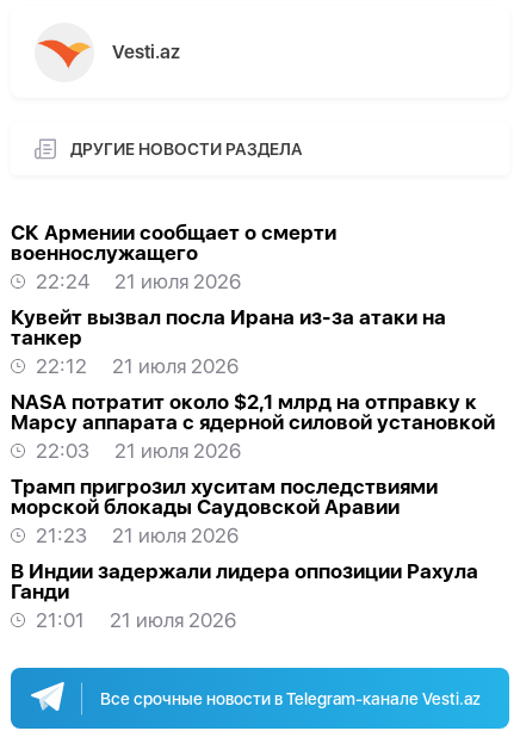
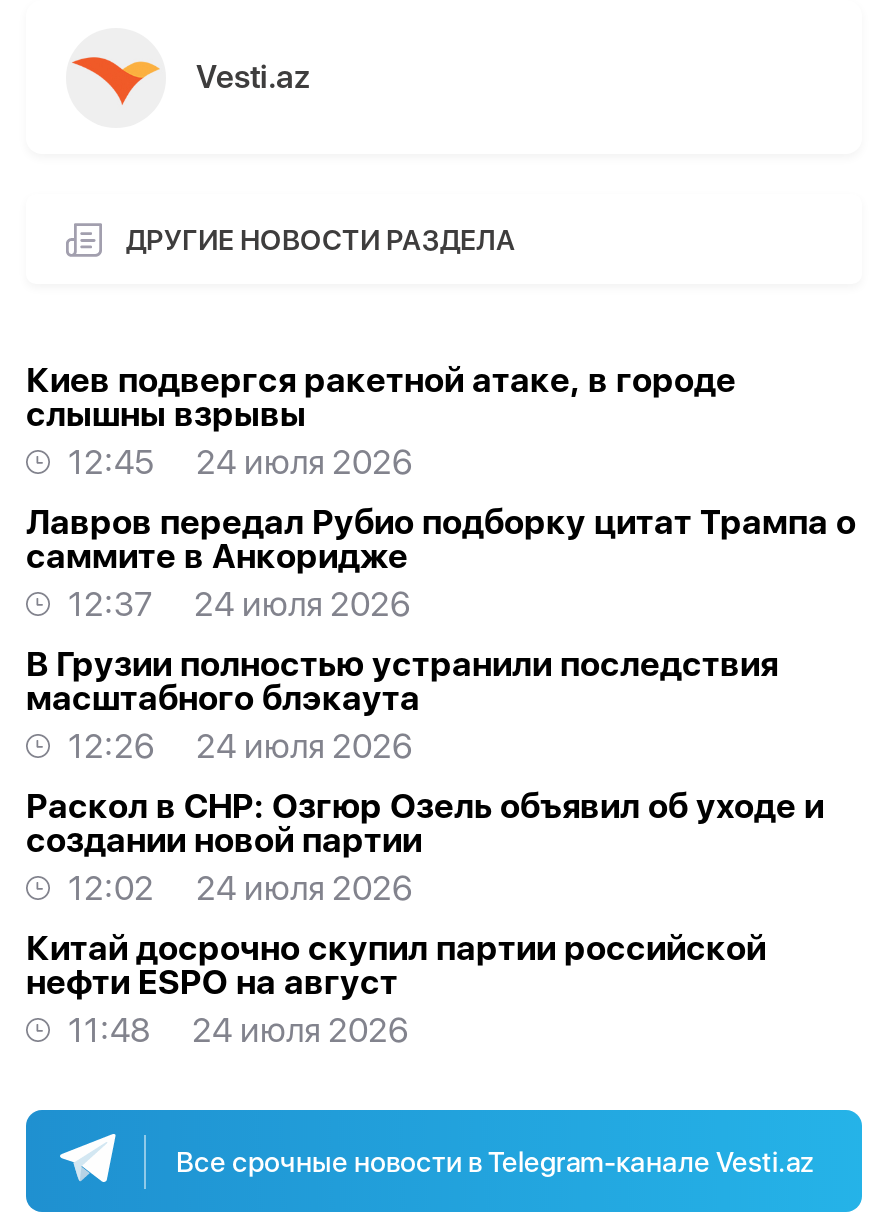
- СК Армении сообщает о смерти
- военнослужащего
- 22:24
- 21 июля 2026
+ Киев подвергся ракетной атаке, в городе
+ слышны взрывы
+ 12:45
+ 24 июля 2026

- Кувейт вызвал посла Ирана из-за атаки на
- танкер
- 22:12
- 21 июля 2026
+ Лавров передал Рубио подборку цитат Трампа о
+ саммите в Анкоридже
+ 12:37
+ 24 июля 2026

- NASA потратит около $2,1 млрд на отправку к
- Марсу аппарата с ядерной силовой установкой
- 22:03
- 21 июля 2026
+ В Грузии полностью устранили последствия
+ масштабного блэкаута
+ 12:26
+ 24 июля 2026

- Трамп пригрозил хуситам последствиями
- морской блокады Саудовской Аравии
- 21:23
- 21 июля 2026
+ Раскол в CHP: Озгюр Озель объявил об уходе и
+ создании новой партии
+ 12:02
+ 24 июля 2026

- В Индии задержали лидера оппозиции Рахула
- Ганди
- 21:01
- 21 июля 2026
+ Китай досрочно скупил партии российской
+ нефти ESPO на август
+ 11:48
+ 24 июля 2026
